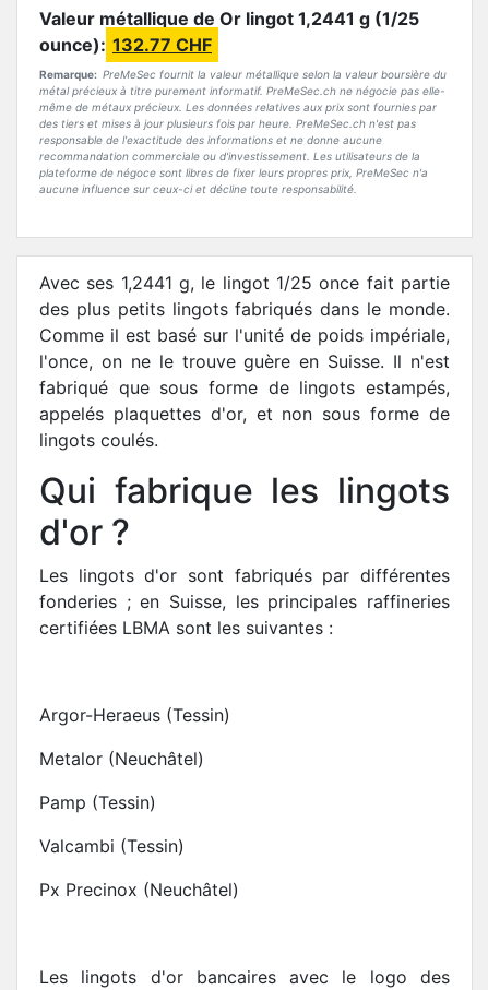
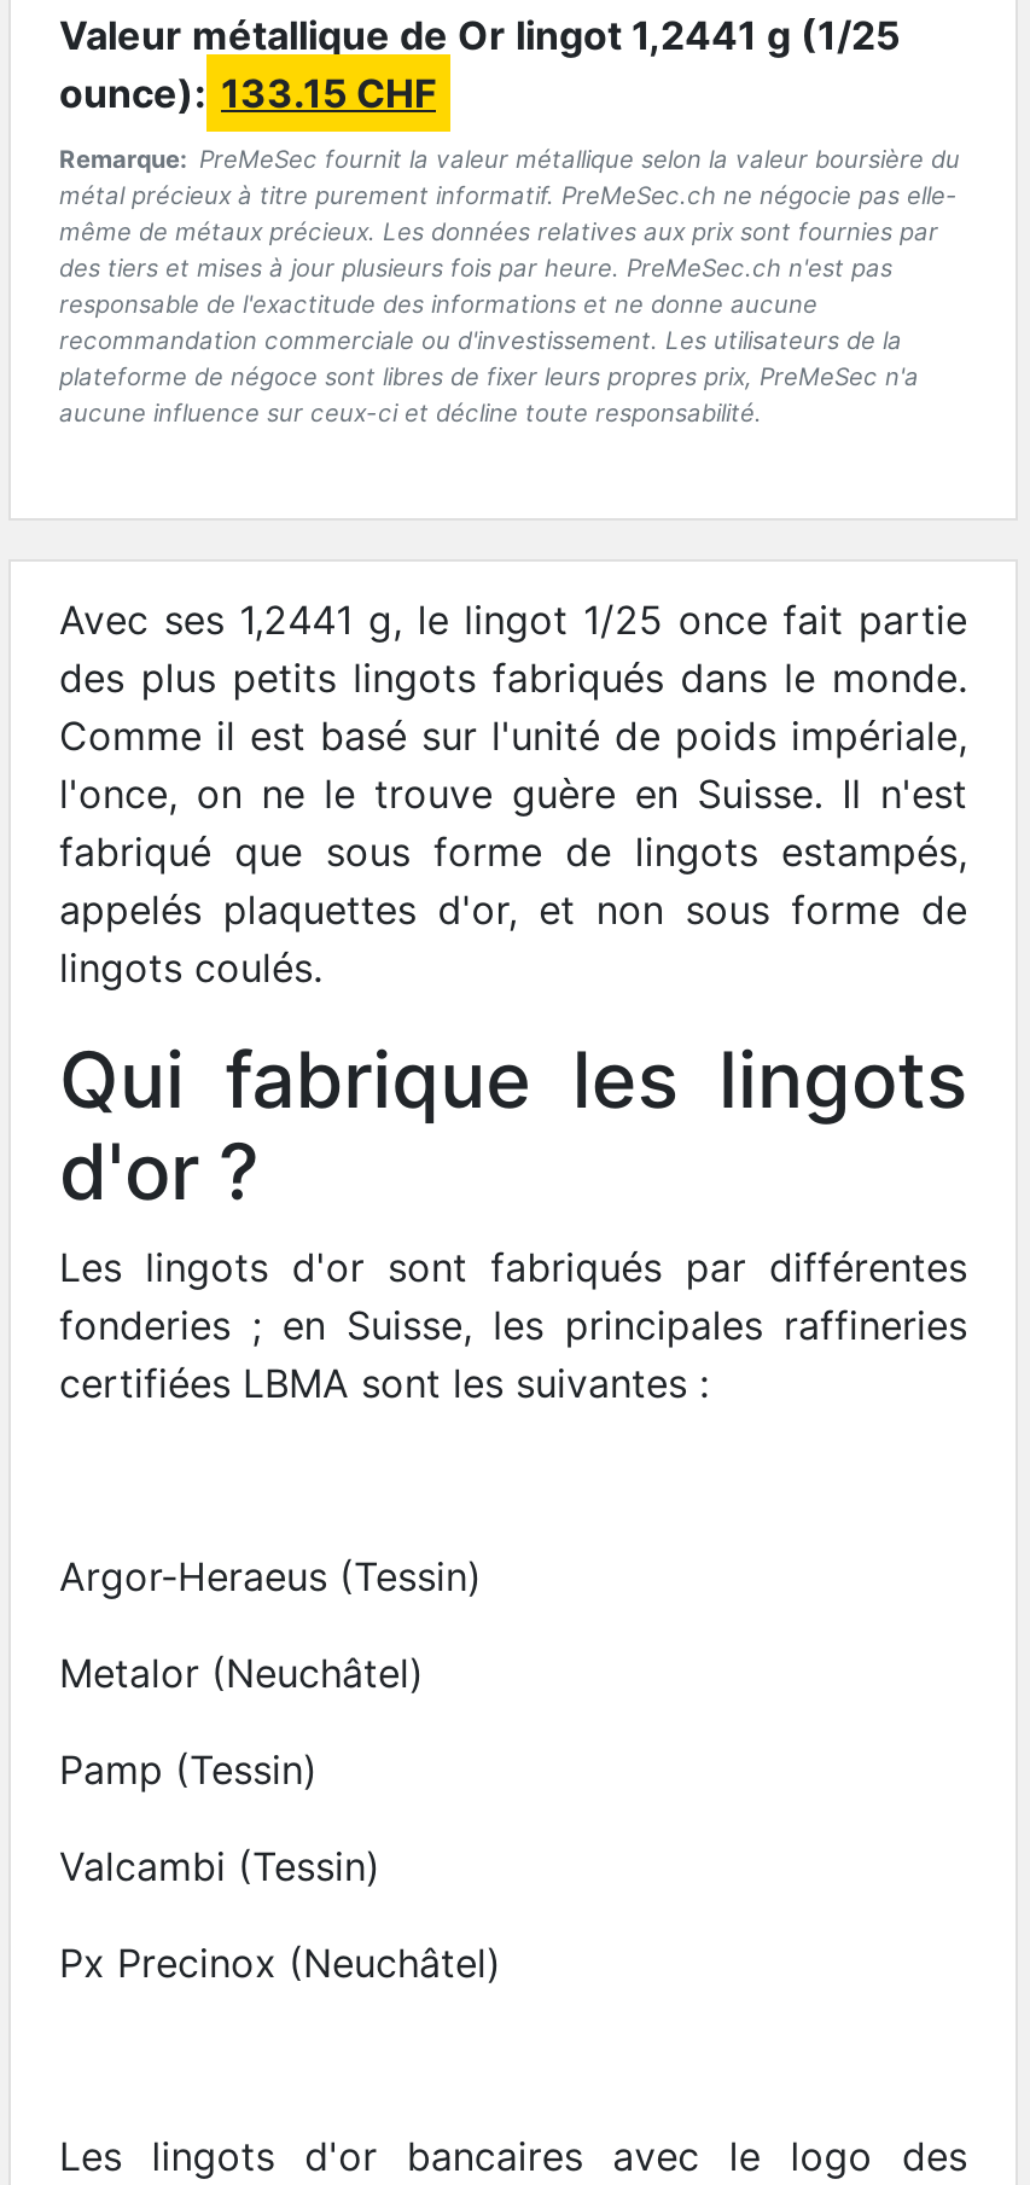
- ounce): 132.77 CHF
+ ounce): 133.15 CHF
